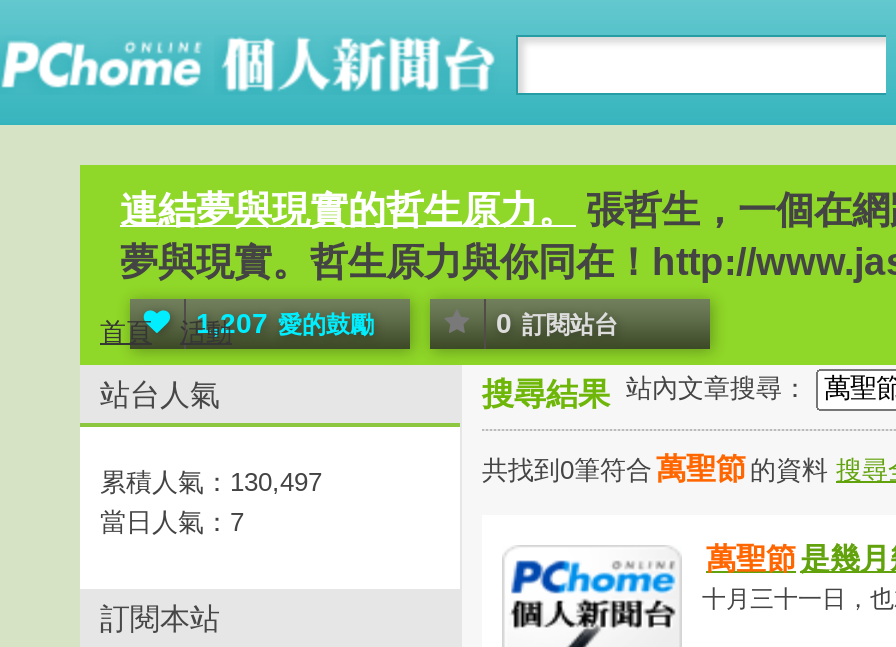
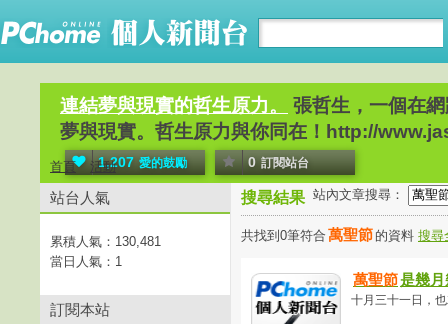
- 累積人氣：130,497
+ 累積人氣：130,481

- 當日人氣：7
+ 當日人氣：1
